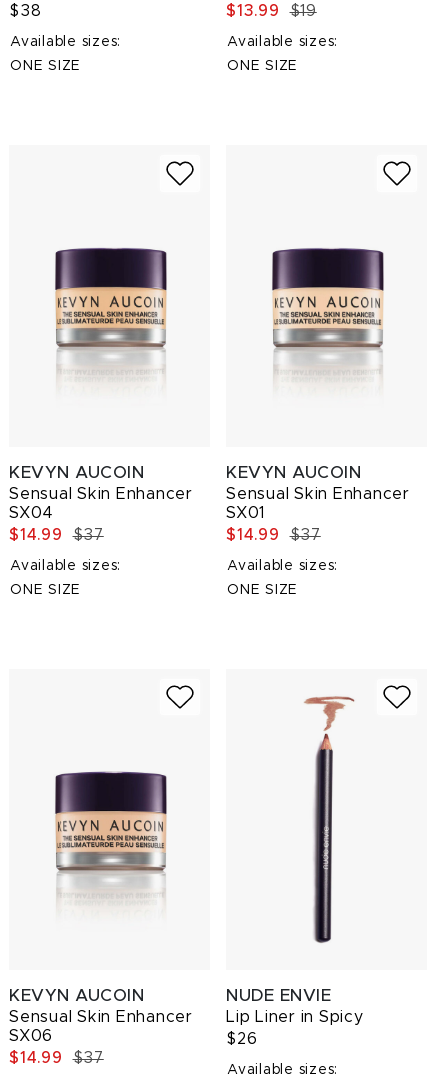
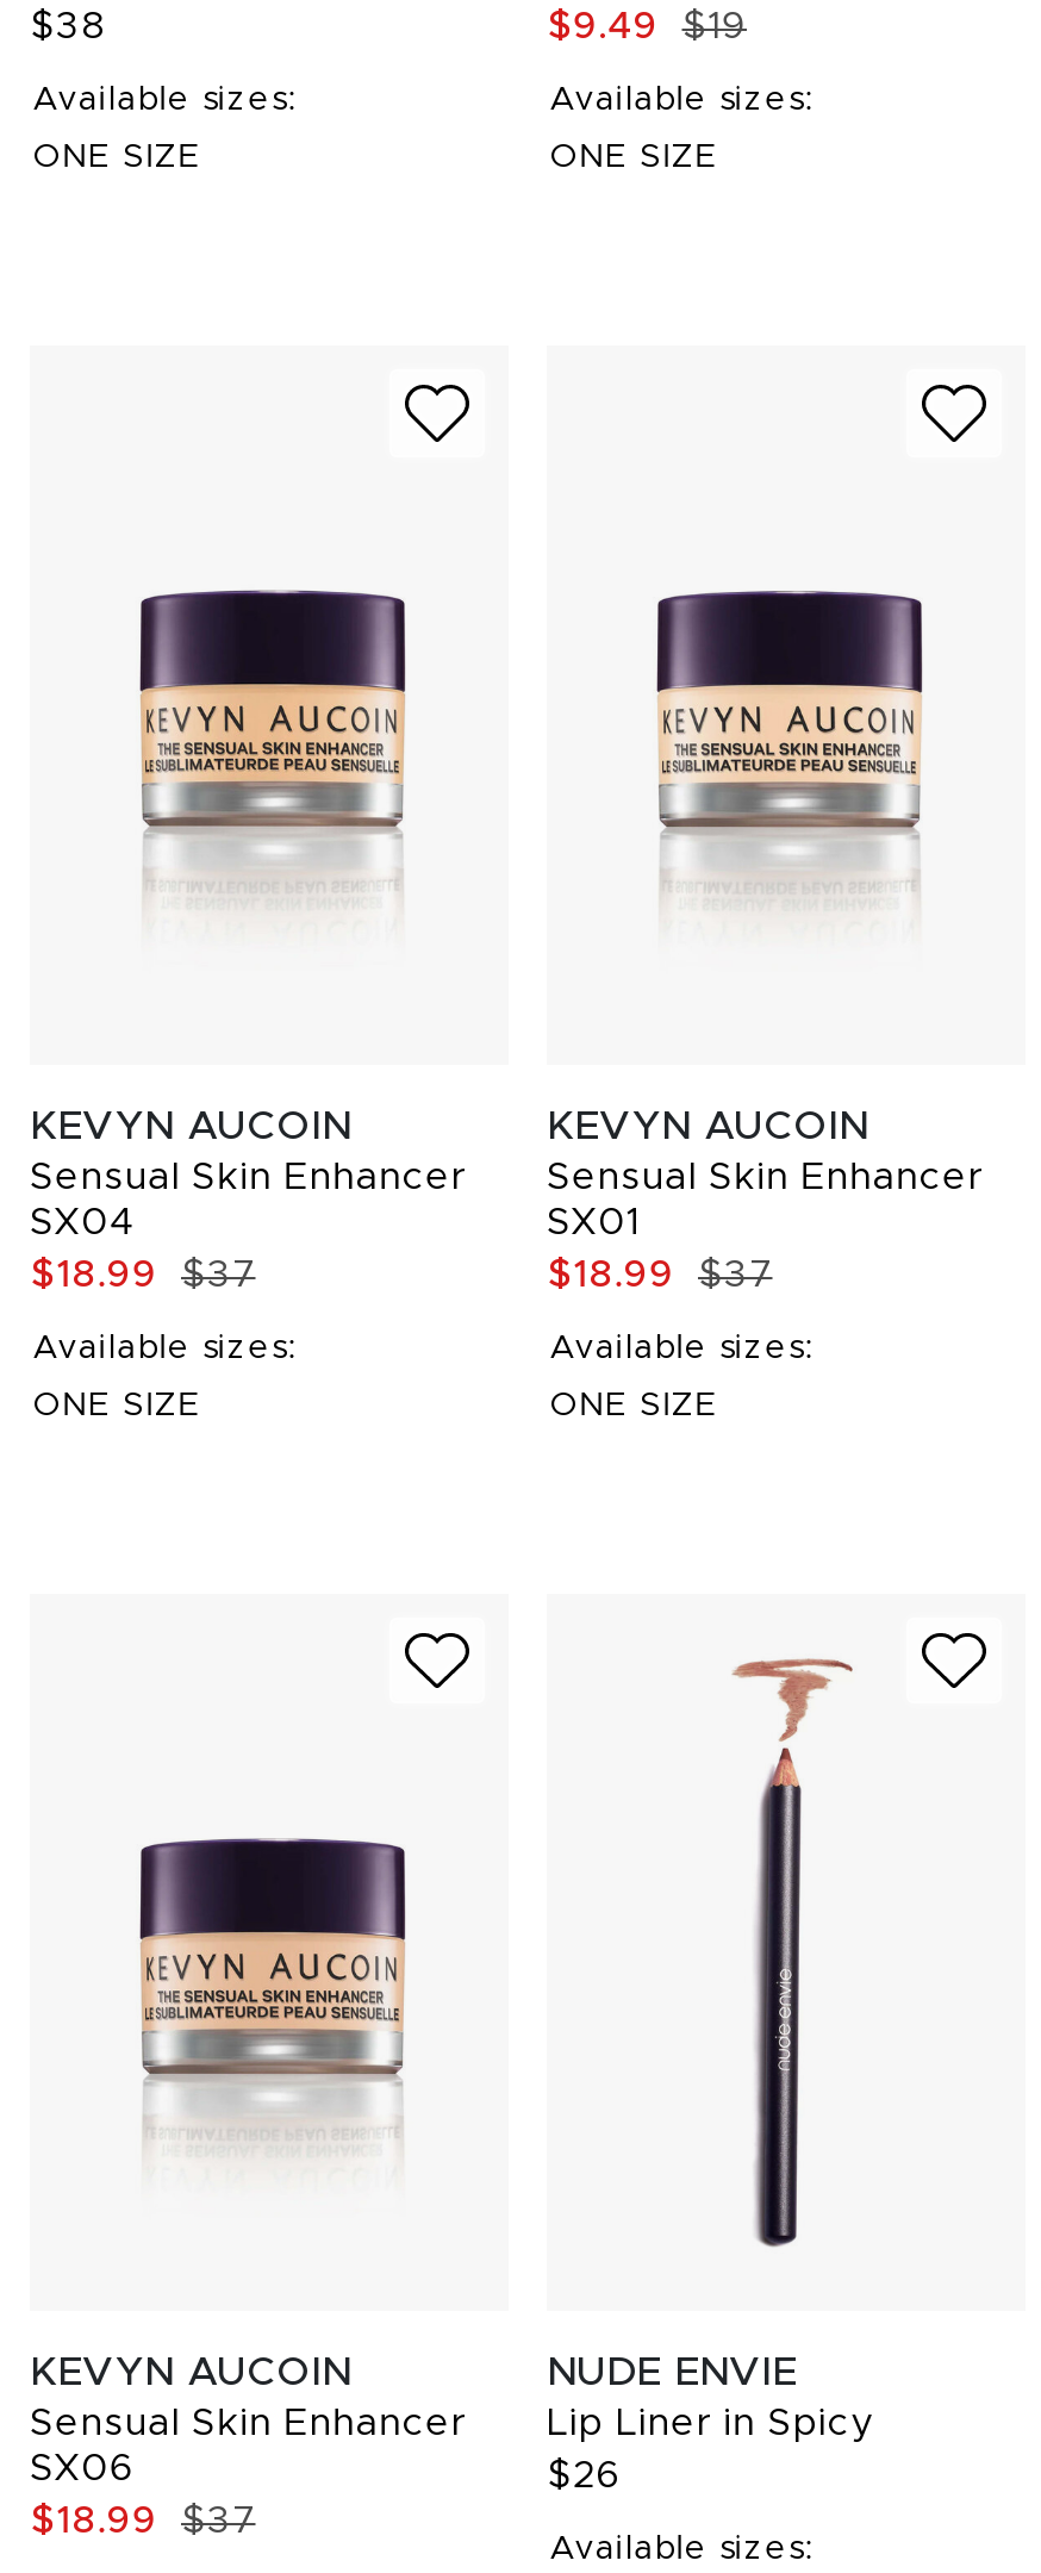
- $13.99 $19
+ $9.49 $19

- $14.99
+ $18.99

- $14.99
+ $18.99

- $14.99
+ $18.99
